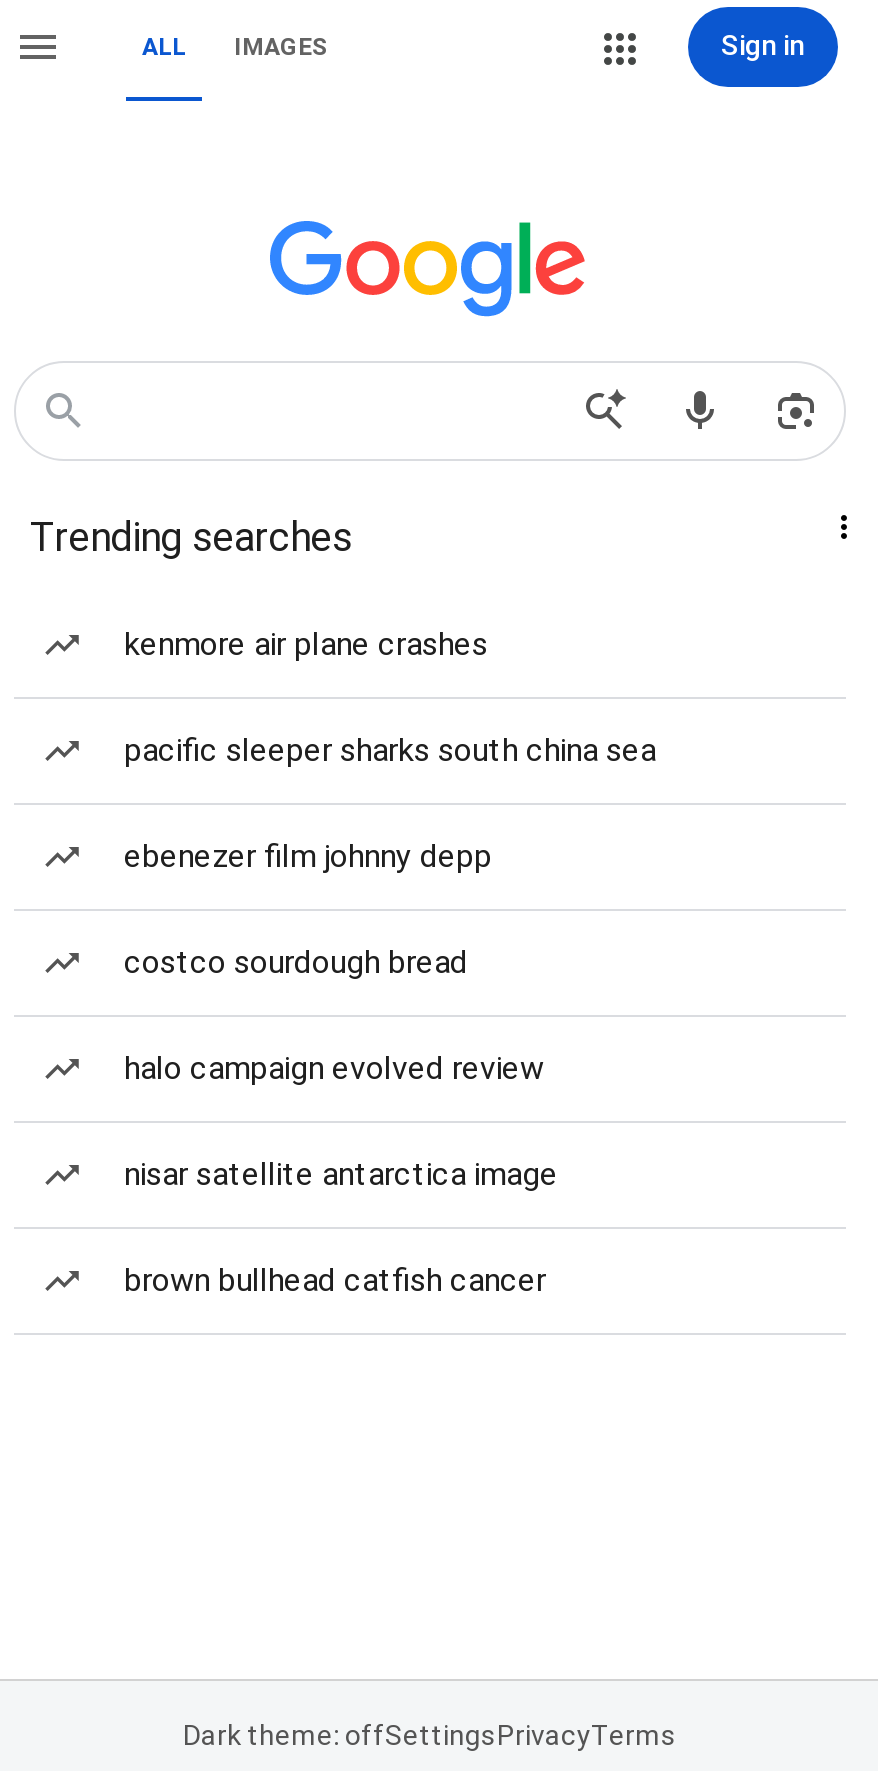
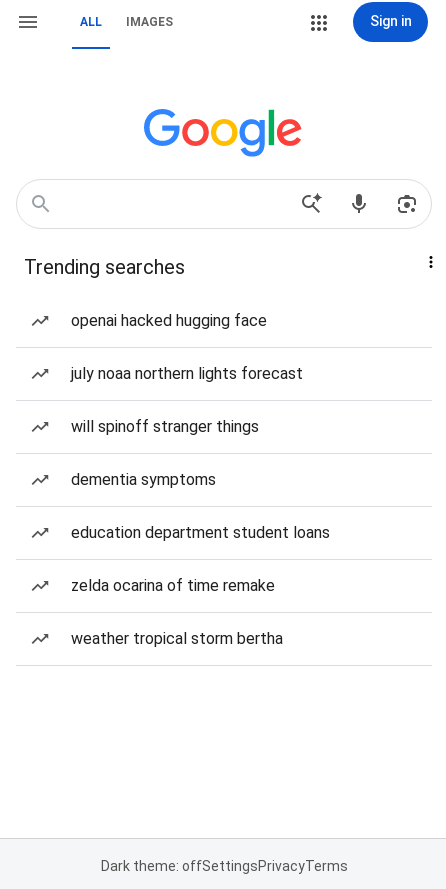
- kenmore air plane crashes
+ openai hacked hugging face

- pacific sleeper sharks south china sea
+ july noaa northern lights forecast

- ebenezer film johnny depp
+ will spinoff stranger things

- costco sourdough bread
+ dementia symptoms

- halo campaign evolved review
+ education department student loans

- nisar satellite antarctica image
+ zelda ocarina of time remake

- brown bullhead catfish cancer
+ weather tropical storm bertha
